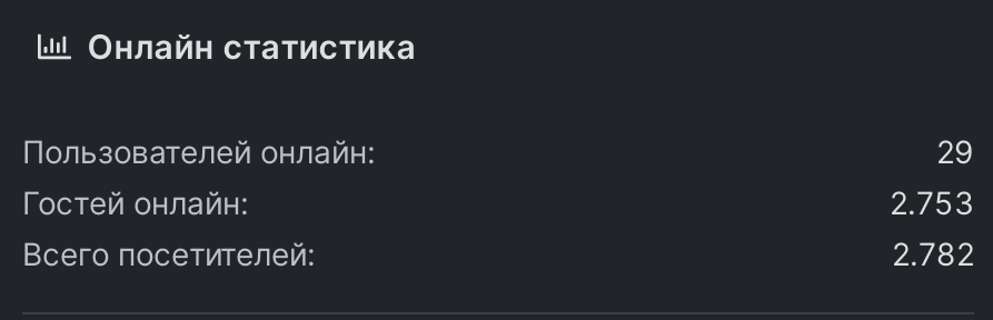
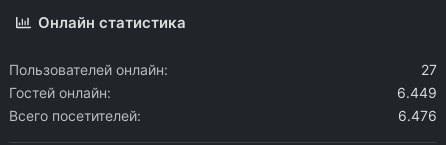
- 29
+ 27

- 2.753
+ 6.449

- 2.782
+ 6.476
